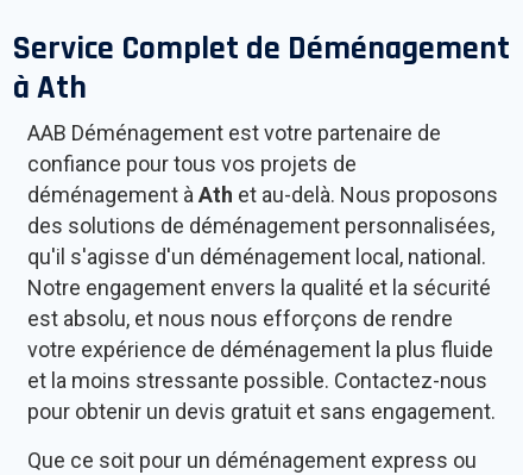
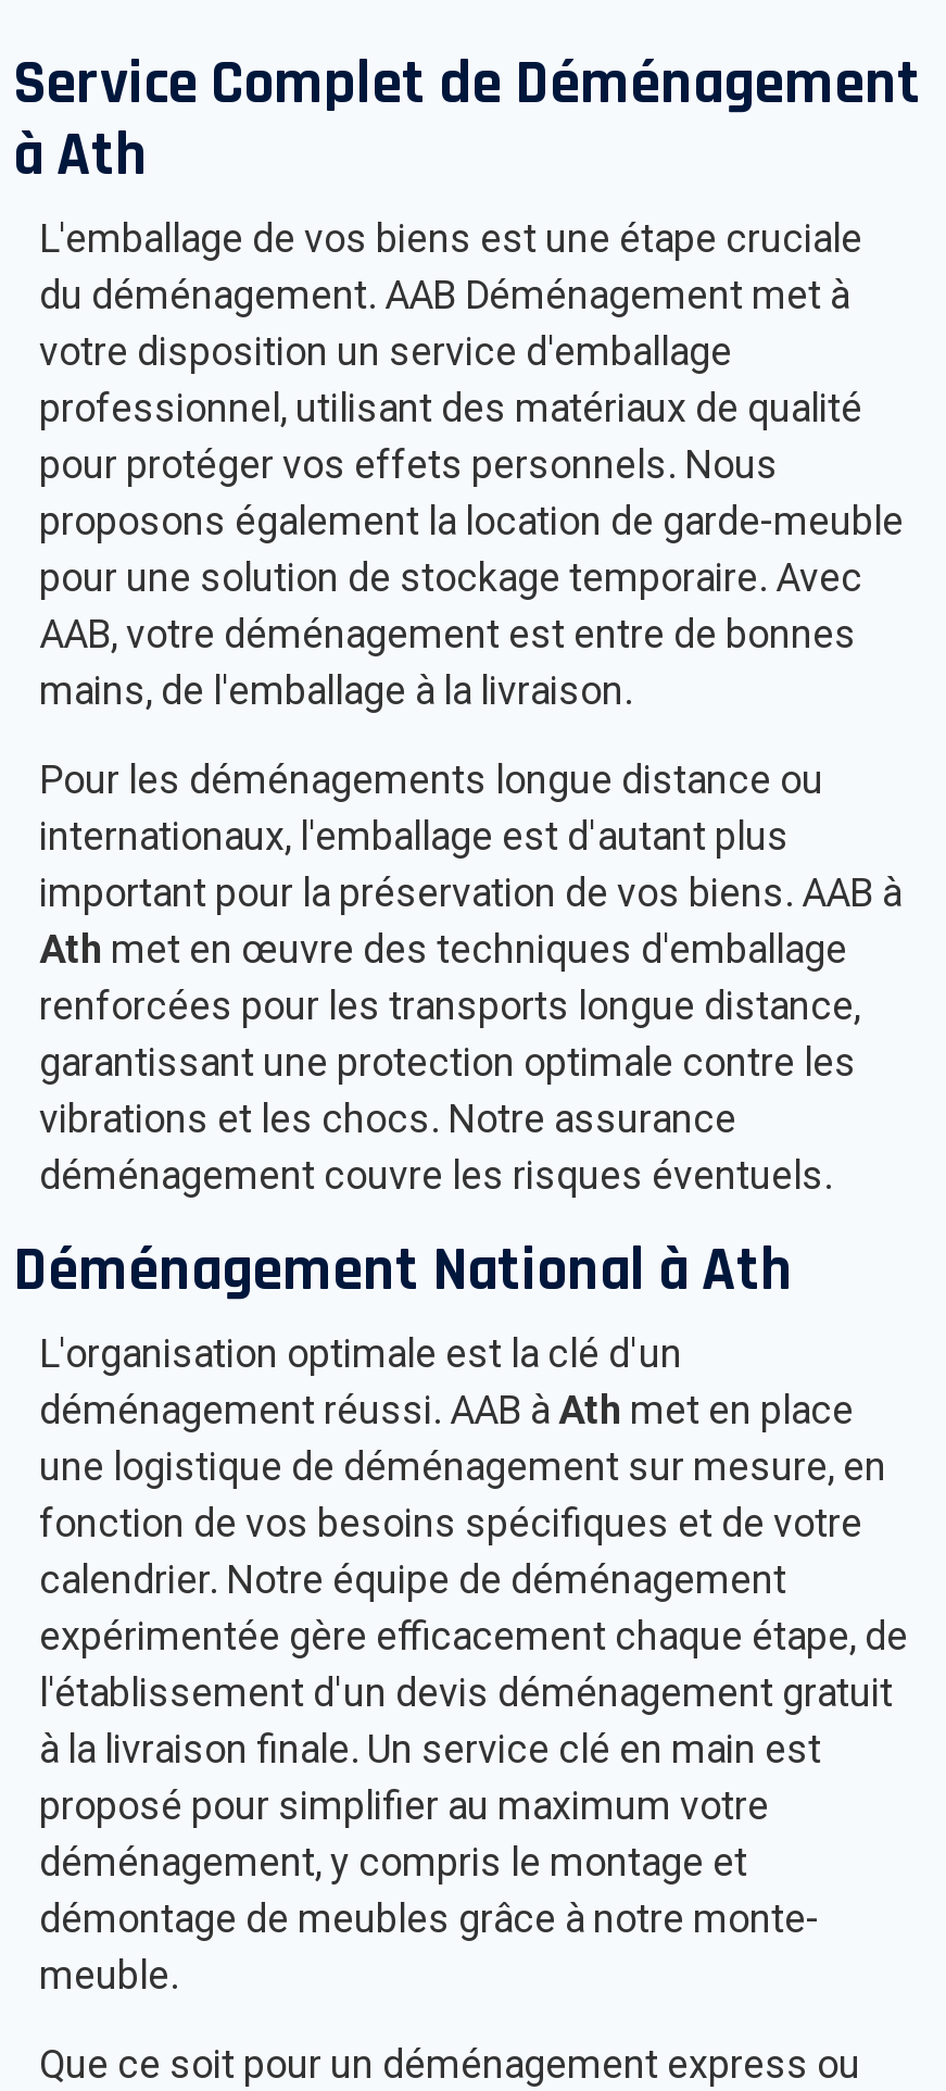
- AAB Déménagement est votre partenaire de
- confiance pour tous vos projets de
- déménagement à Ath et au-delà. Nous proposons
- des solutions de déménagement personnalisées,
- qu'il s'agisse d'un déménagement local, national.
- Notre engagement envers la qualité et la sécurité
- est absolu, et nous nous efforçons de rendre
- votre expérience de déménagement la plus fluide
- et la moins stressante possible. Contactez-nous
- pour obtenir un devis gratuit et sans engagement.
+ L'emballage de vos biens est une étape cruciale
+ du déménagement. AAB Déménagement met à
+ votre disposition un service d'emballage
+ professionnel, utilisant des matériaux de qualité
+ pour protéger vos effets personnels. Nous
+ proposons également la location de garde-meuble
+ pour une solution de stockage temporaire. Avec
+ AAB, votre déménagement est entre de bonnes
+ mains, de l'emballage à la livraison.
+ Pour les déménagements longue distance ou
+ internationaux, l'emballage est d'autant plus
+ important pour la préservation de vos biens. AAB à
+ Ath met en œuvre des techniques d'emballage
+ renforcées pour les transports longue distance,
+ garantissant une protection optimale contre les
+ vibrations et les chocs. Notre assurance
+ déménagement couvre les risques éventuels.
+ Déménagement National à Ath
+ L'organisation optimale est la clé d'un
+ déménagement réussi. AAB à Ath met en place
+ une logistique de déménagement sur mesure, en
+ fonction de vos besoins spécifiques et de votre
+ calendrier. Notre équipe de déménagement
+ expérimentée gère efficacement chaque étape, de
+ l'établissement d'un devis déménagement gratuit
+ à la livraison finale. Un service clé en main est
+ proposé pour simplifier au maximum votre
+ déménagement, y compris le montage et
+ démontage de meubles grâce à notre monte-
+ meuble.
